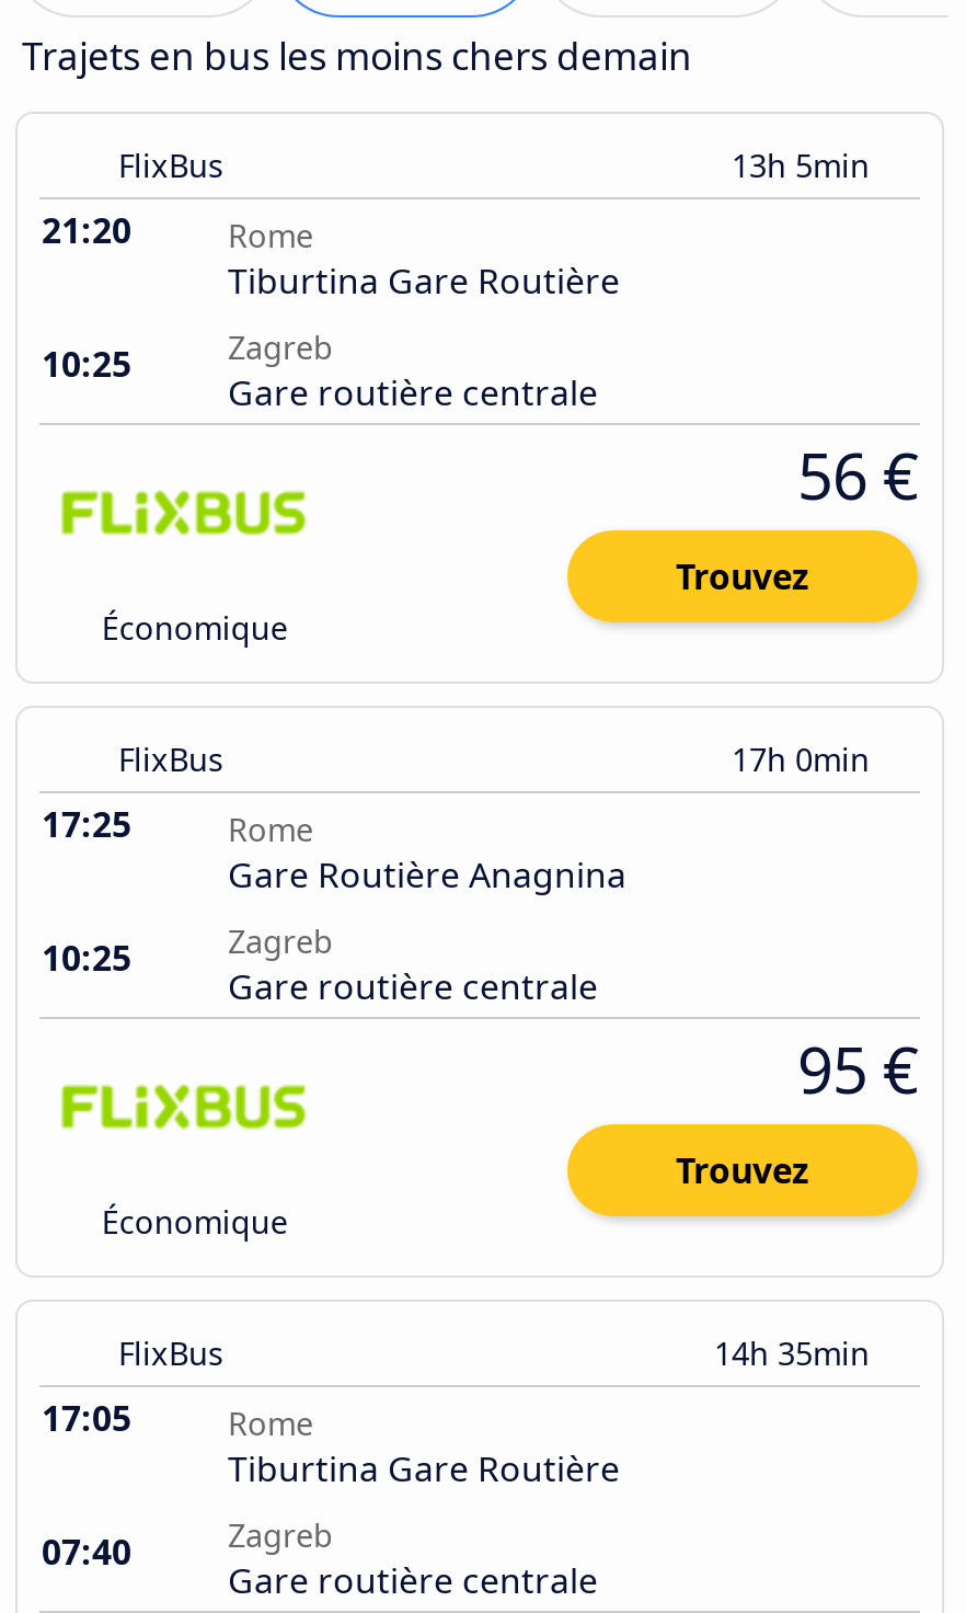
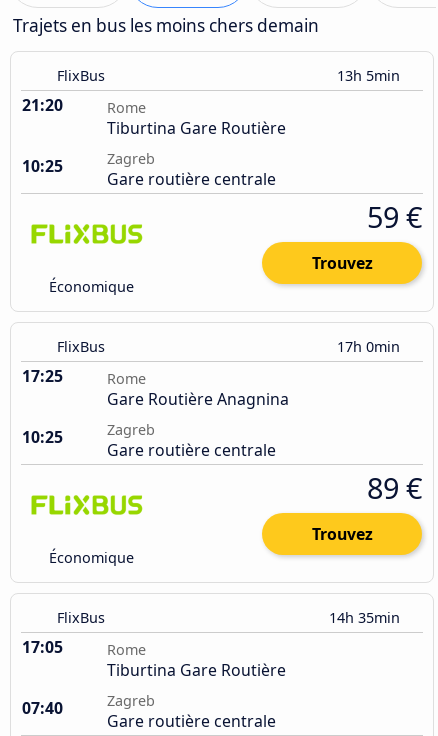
- 56 €
+ 59 €

- 95 €
+ 89 €
